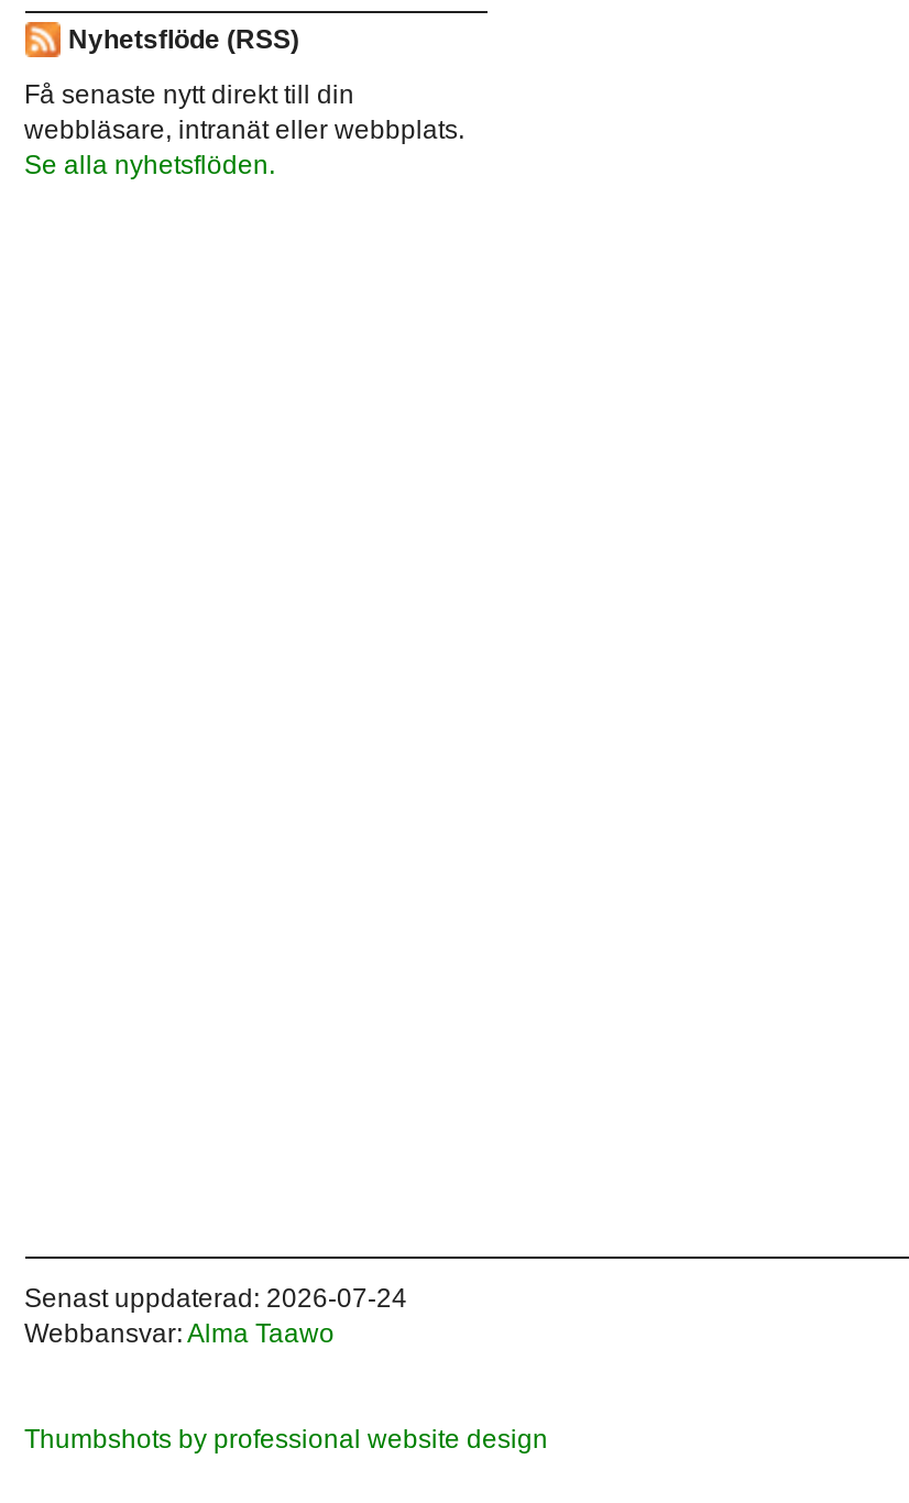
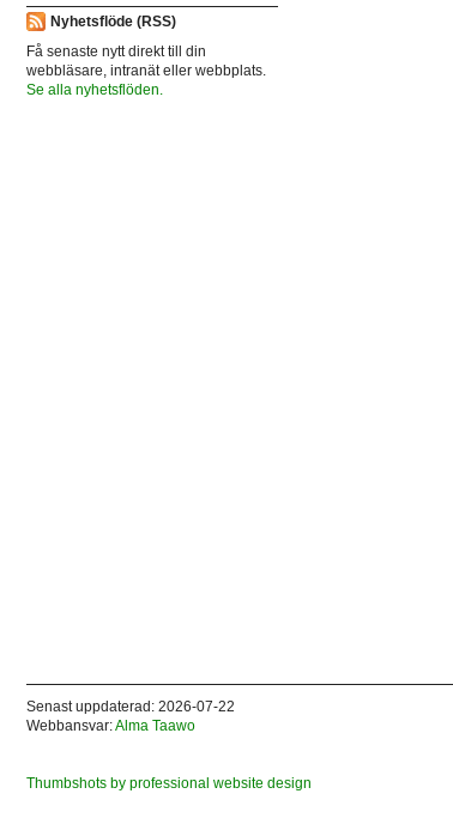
- Senast uppdaterad: 2026-07-24
+ Senast uppdaterad: 2026-07-22
